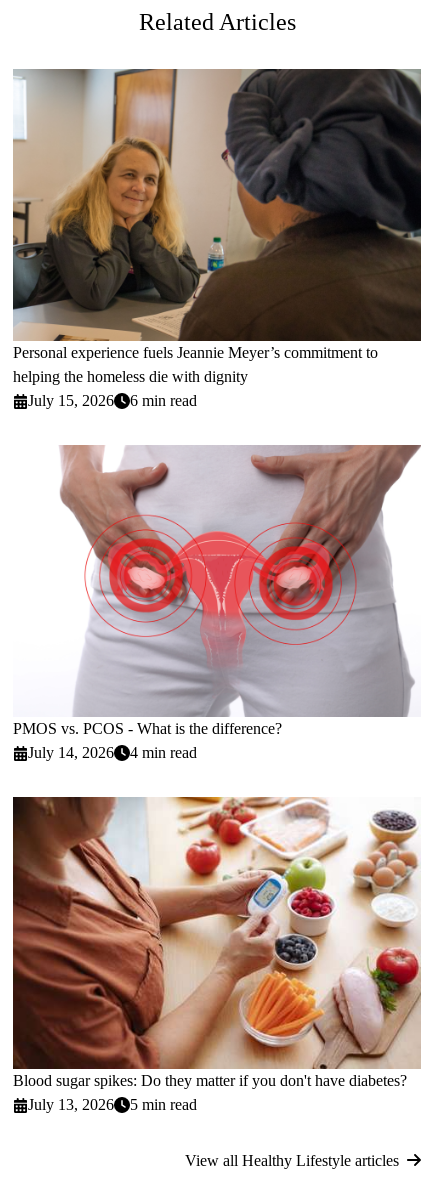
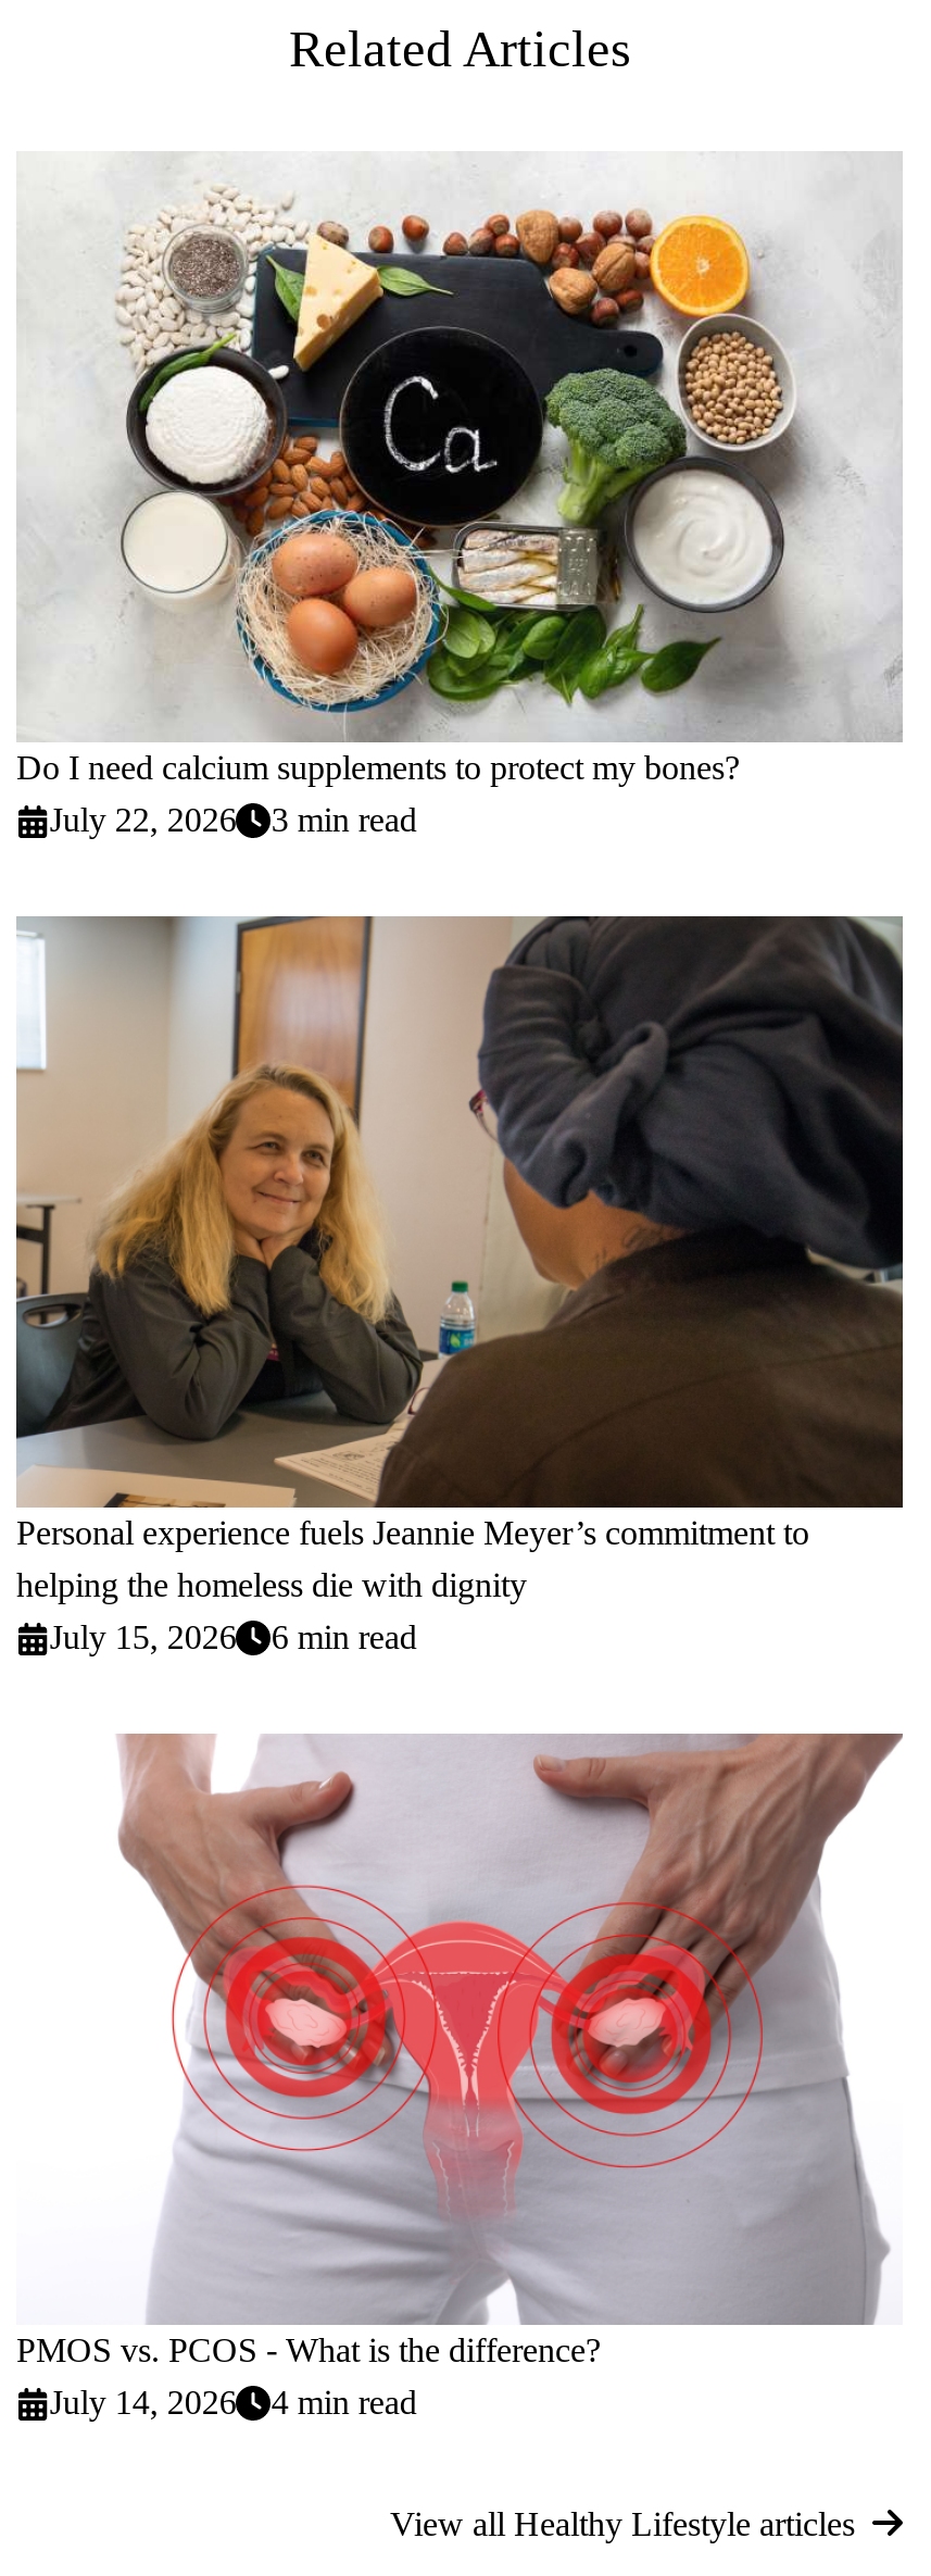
+ [image]
+ Do I need calcium supplements to protect my bones?
+ July 22, 2026
+ 3 min read

moved down: [image] | Personal experience fuels Jeannie Meyer’s commitment to | helping the homeless die with dignity | July 15, 2026 | 6 min read | PMOS vs. PCOS - What is the difference? | July 14, 2026 | 4 min read

- [image]
- Blood sugar spikes: Do they matter if you don't have diabetes?
- July 13, 2026
- 5 min read
